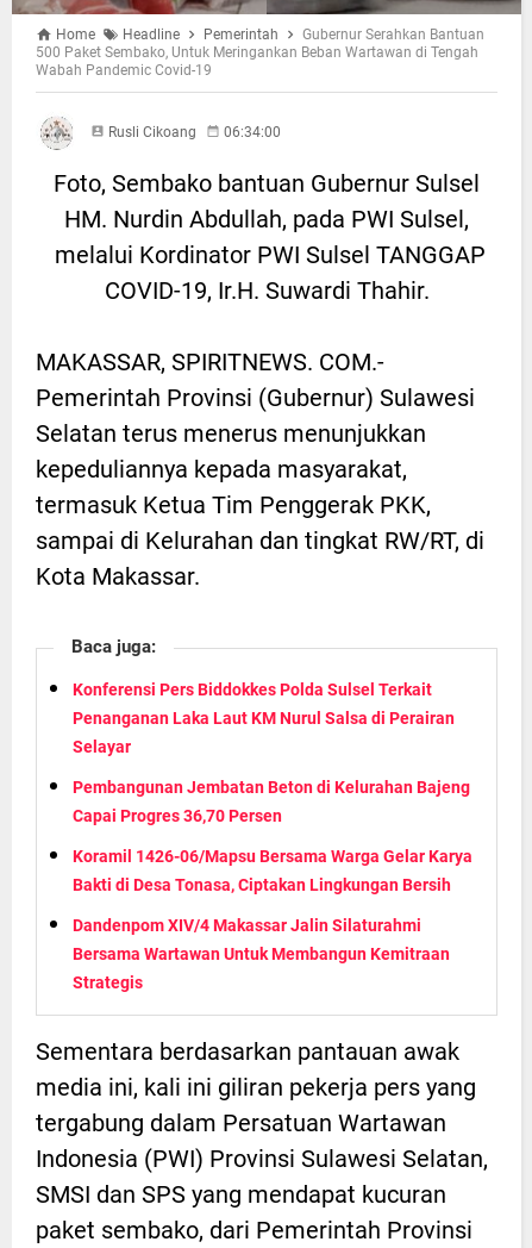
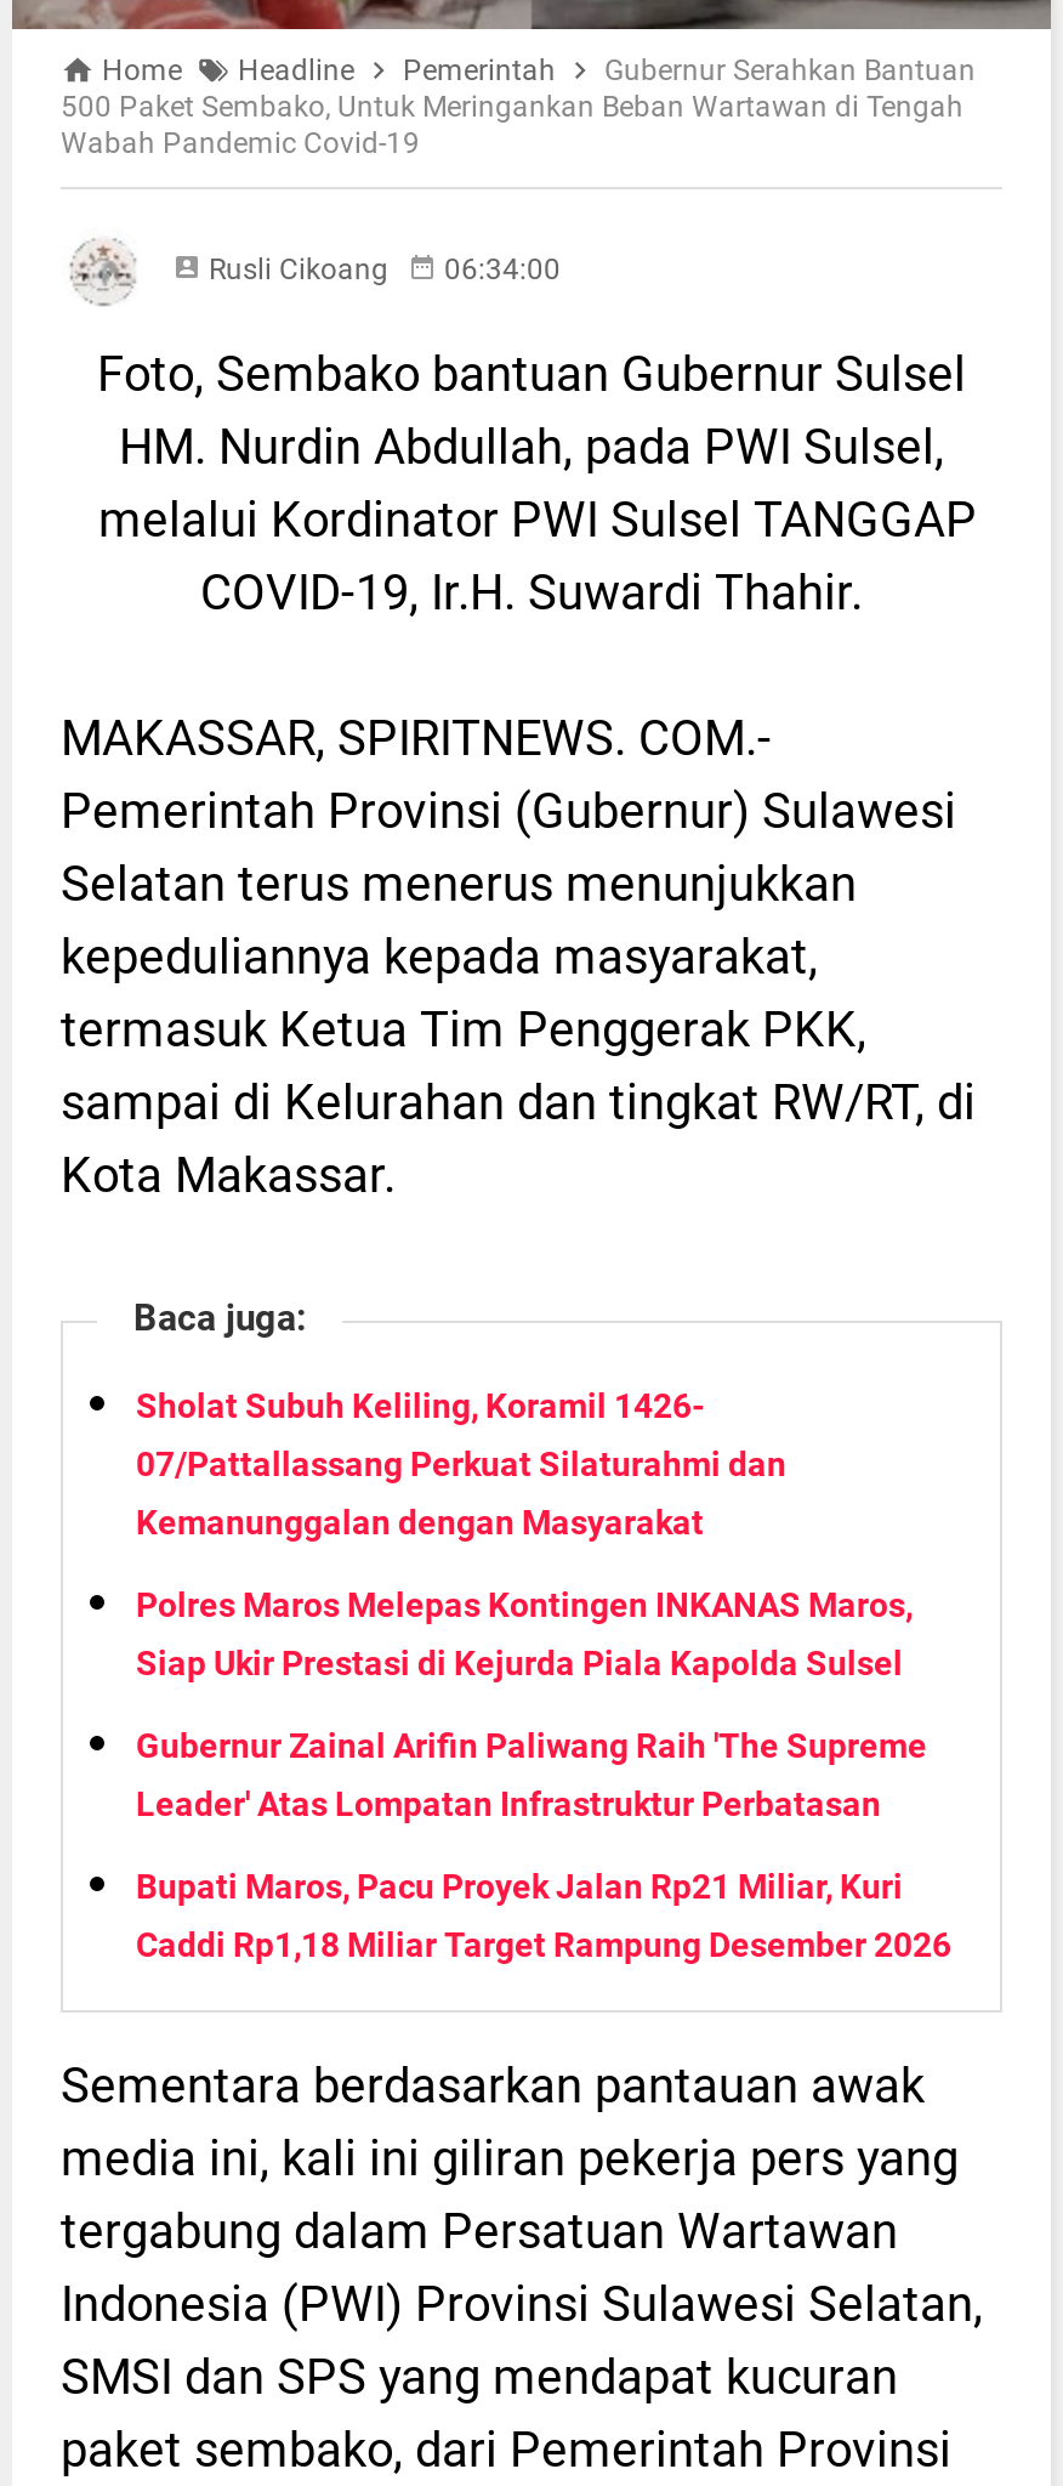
- Konferensi Pers Biddokkes Polda Sulsel Terkait
- Penanganan Laka Laut KM Nurul Salsa di Perairan
- Selayar
- Pembangunan Jembatan Beton di Kelurahan Bajeng
- Capai Progres 36,70 Persen
- Koramil 1426-06/Mapsu Bersama Warga Gelar Karya
- Bakti di Desa Tonasa, Ciptakan Lingkungan Bersih
- Dandenpom XIV/4 Makassar Jalin Silaturahmi
- Bersama Wartawan Untuk Membangun Kemitraan
- Strategis
+ Sholat Subuh Keliling, Koramil 1426-
+ 07/Pattallassang Perkuat Silaturahmi dan
+ Kemanunggalan dengan Masyarakat
+ Polres Maros Melepas Kontingen INKANAS Maros,
+ Siap Ukir Prestasi di Kejurda Piala Kapolda Sulsel
+ Gubernur Zainal Arifin Paliwang Raih 'The Supreme
+ Leader' Atas Lompatan Infrastruktur Perbatasan
+ Bupati Maros, Pacu Proyek Jalan Rp21 Miliar, Kuri
+ Caddi Rp1,18 Miliar Target Rampung Desember 2026
